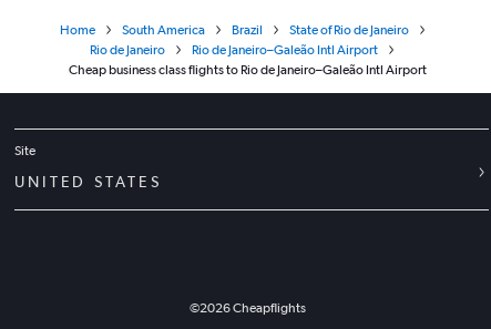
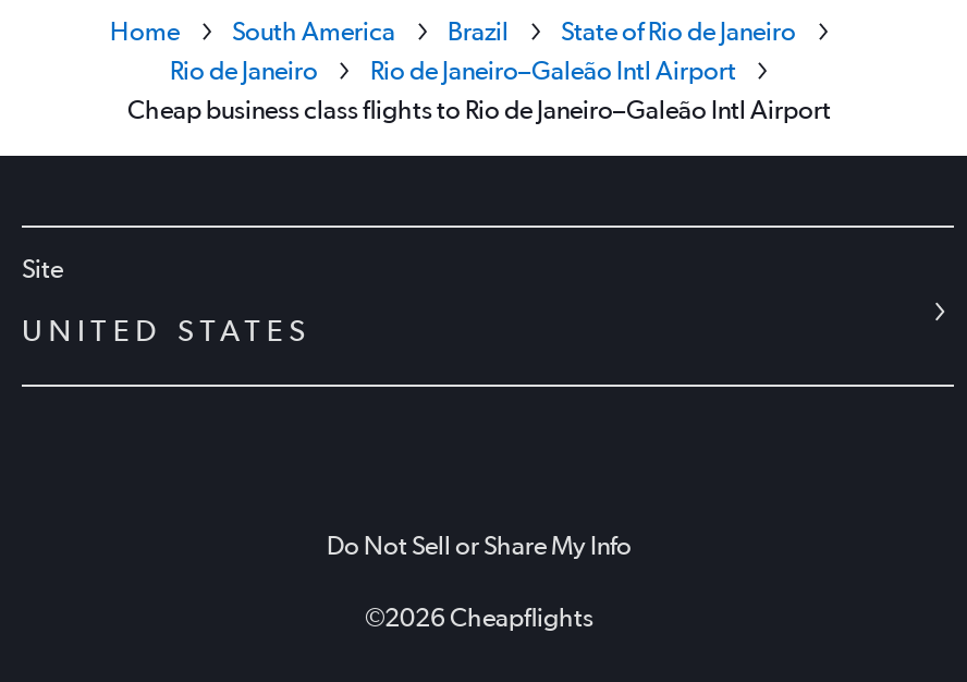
+ Do Not Sell or Share My Info
